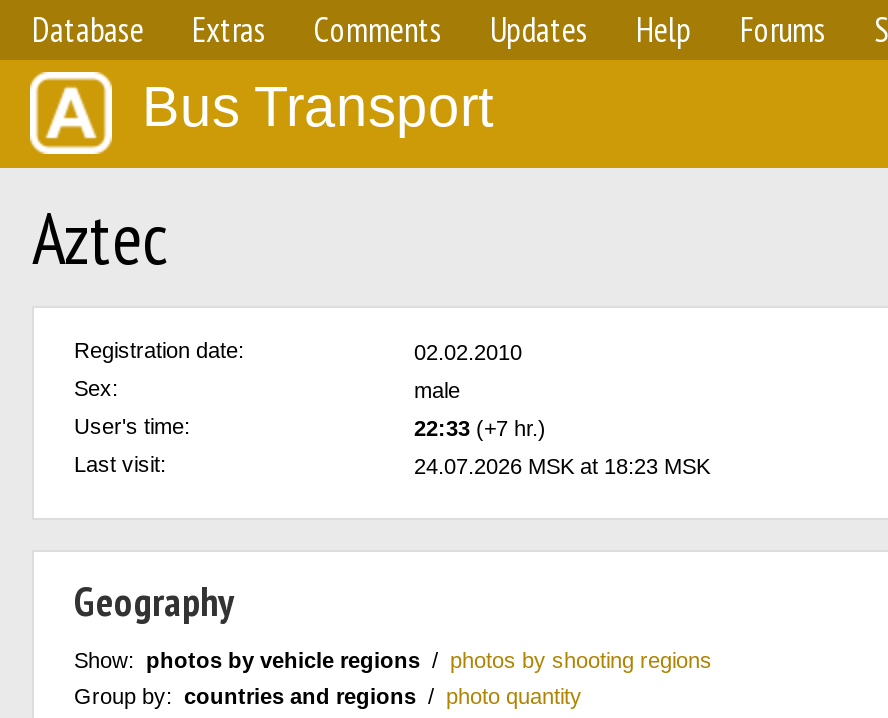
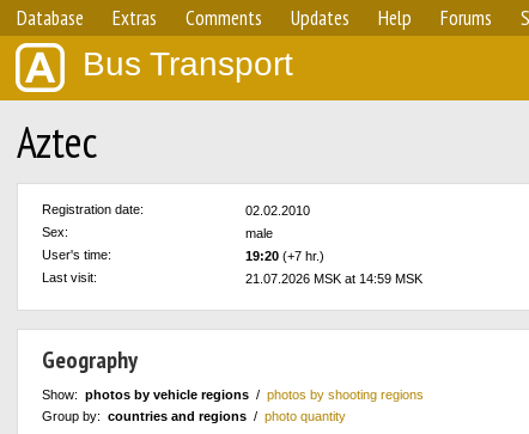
- 22:33 (+7 hr.)
+ 19:20 (+7 hr.)

- 24.07.2026 MSK at 18:23 MSK
+ 21.07.2026 MSK at 14:59 MSK
